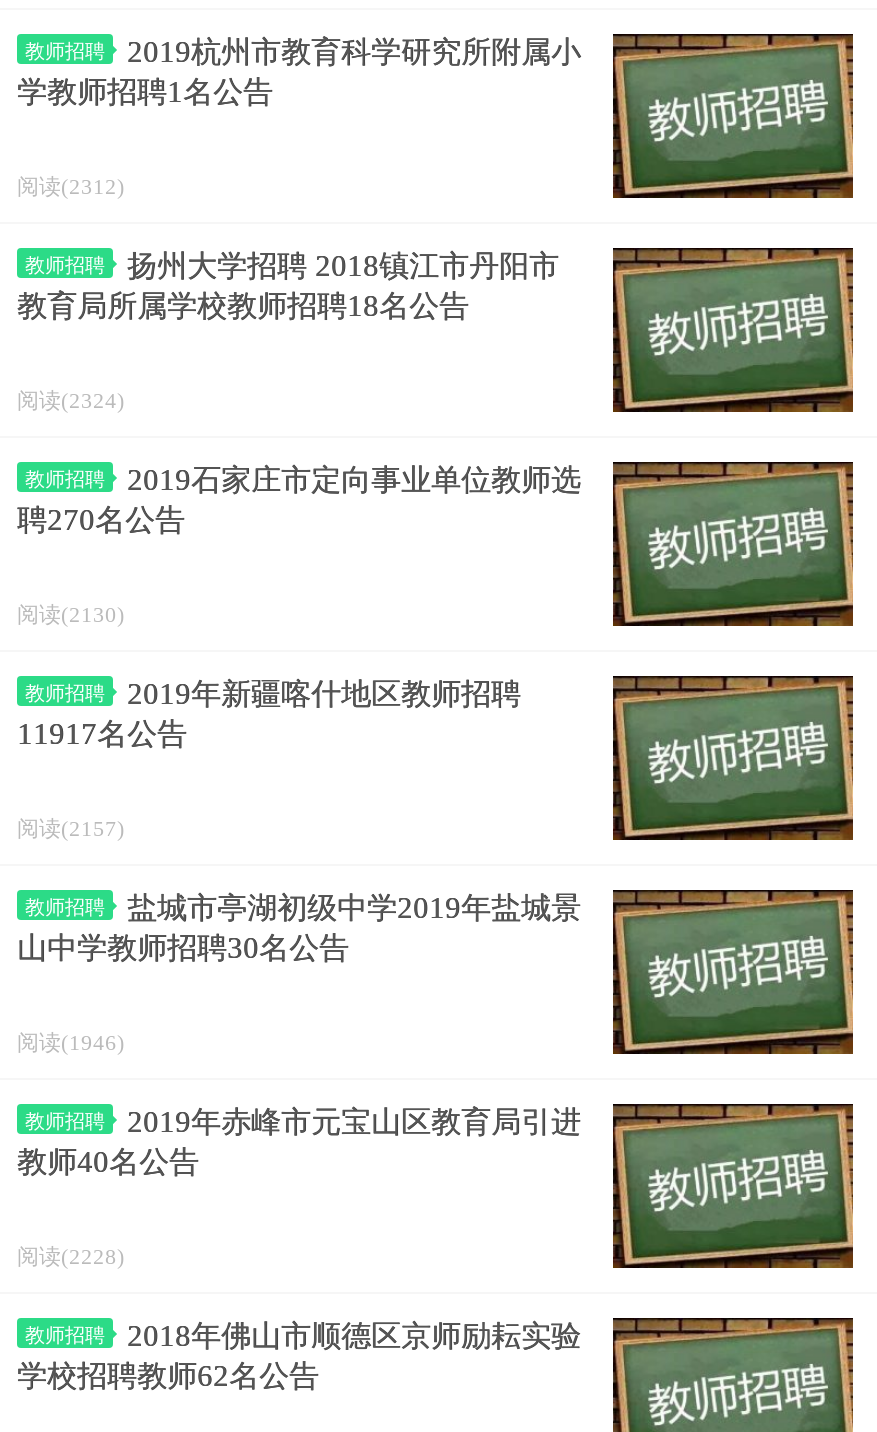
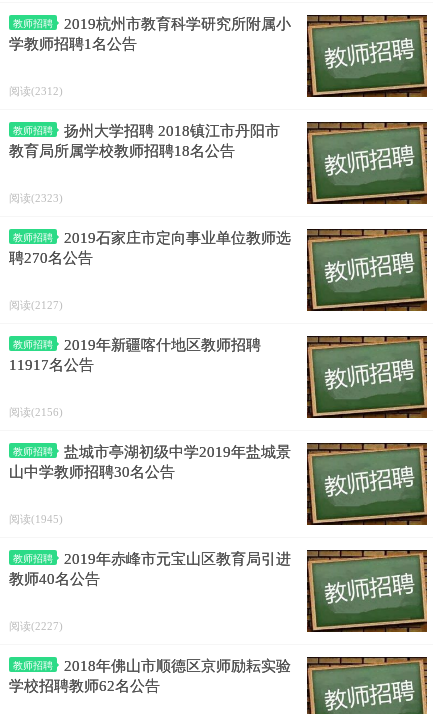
- 阅读(2324)
+ 阅读(2323)

- 阅读(2130)
+ 阅读(2127)

- 阅读(2157)
+ 阅读(2156)

- 阅读(1946)
+ 阅读(1945)

- 阅读(2228)
+ 阅读(2227)
